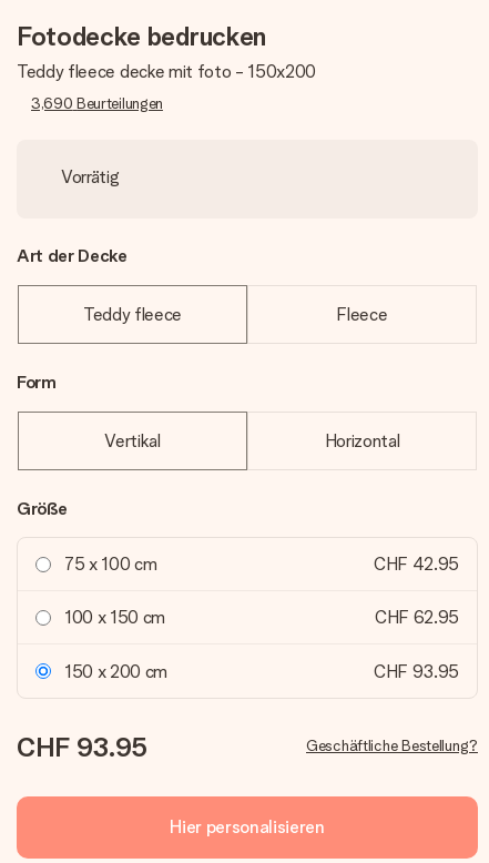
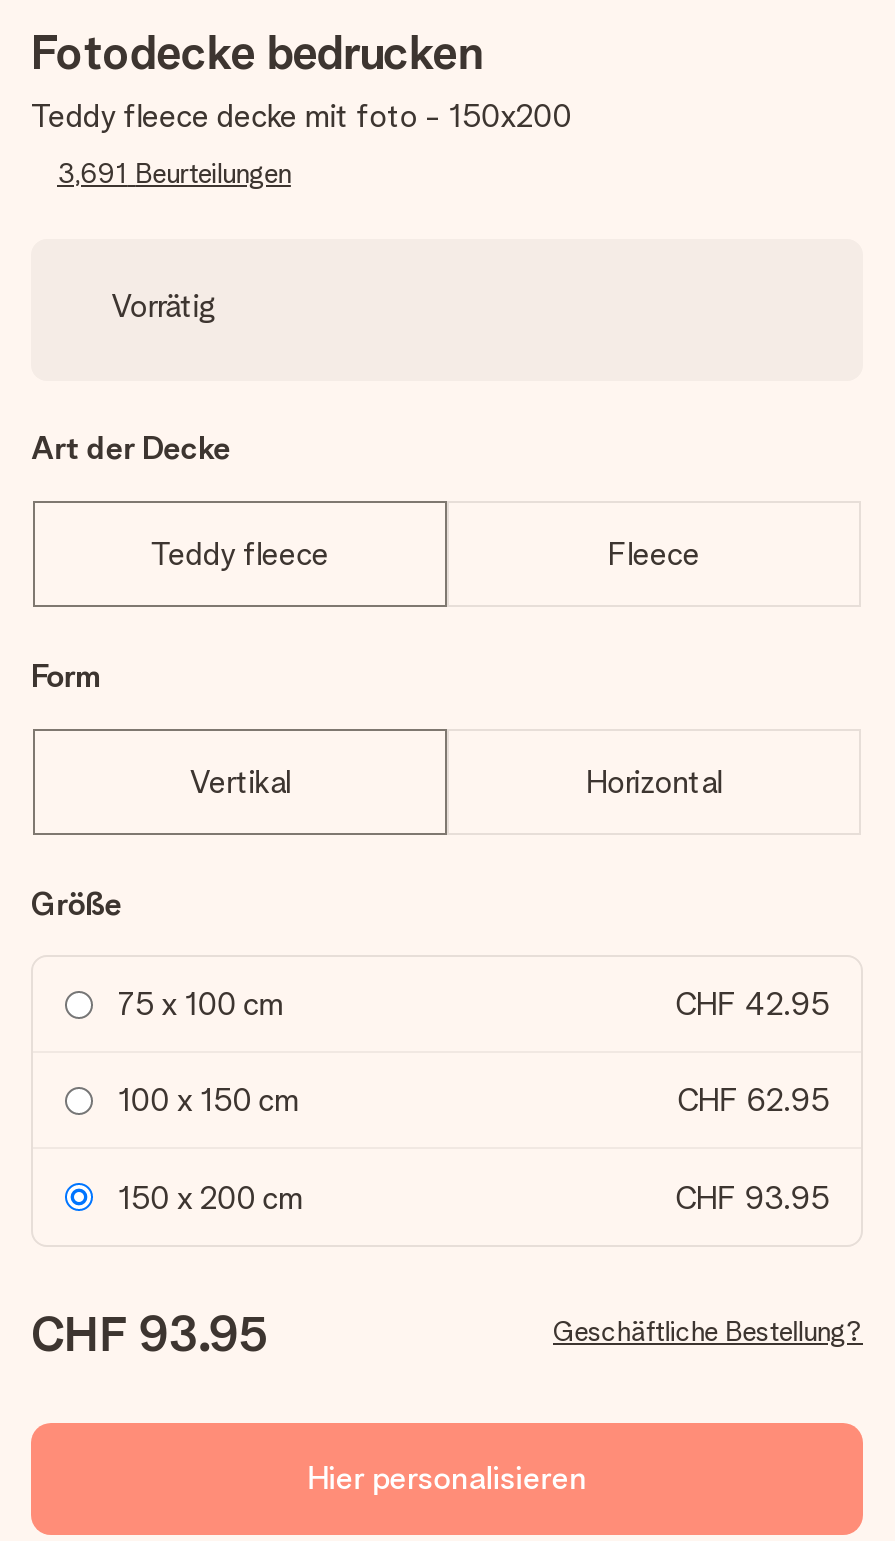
- 3,690 Beurteilungen
+ 3,691 Beurteilungen
